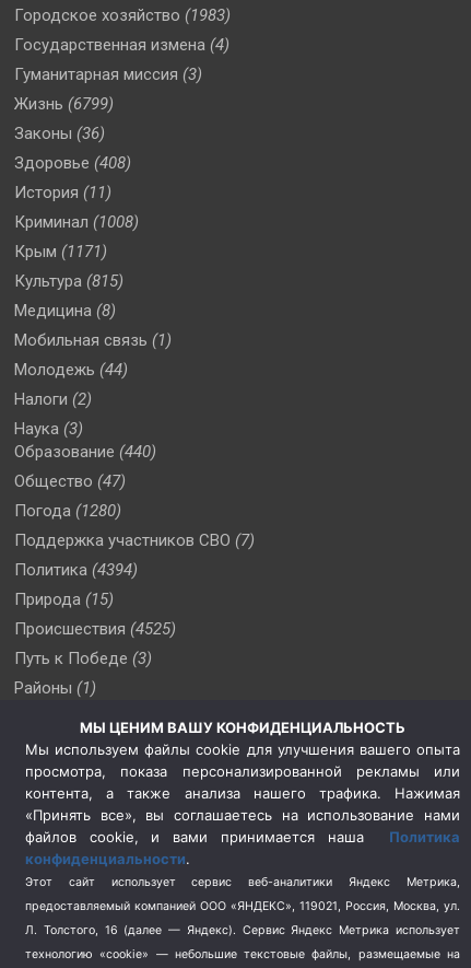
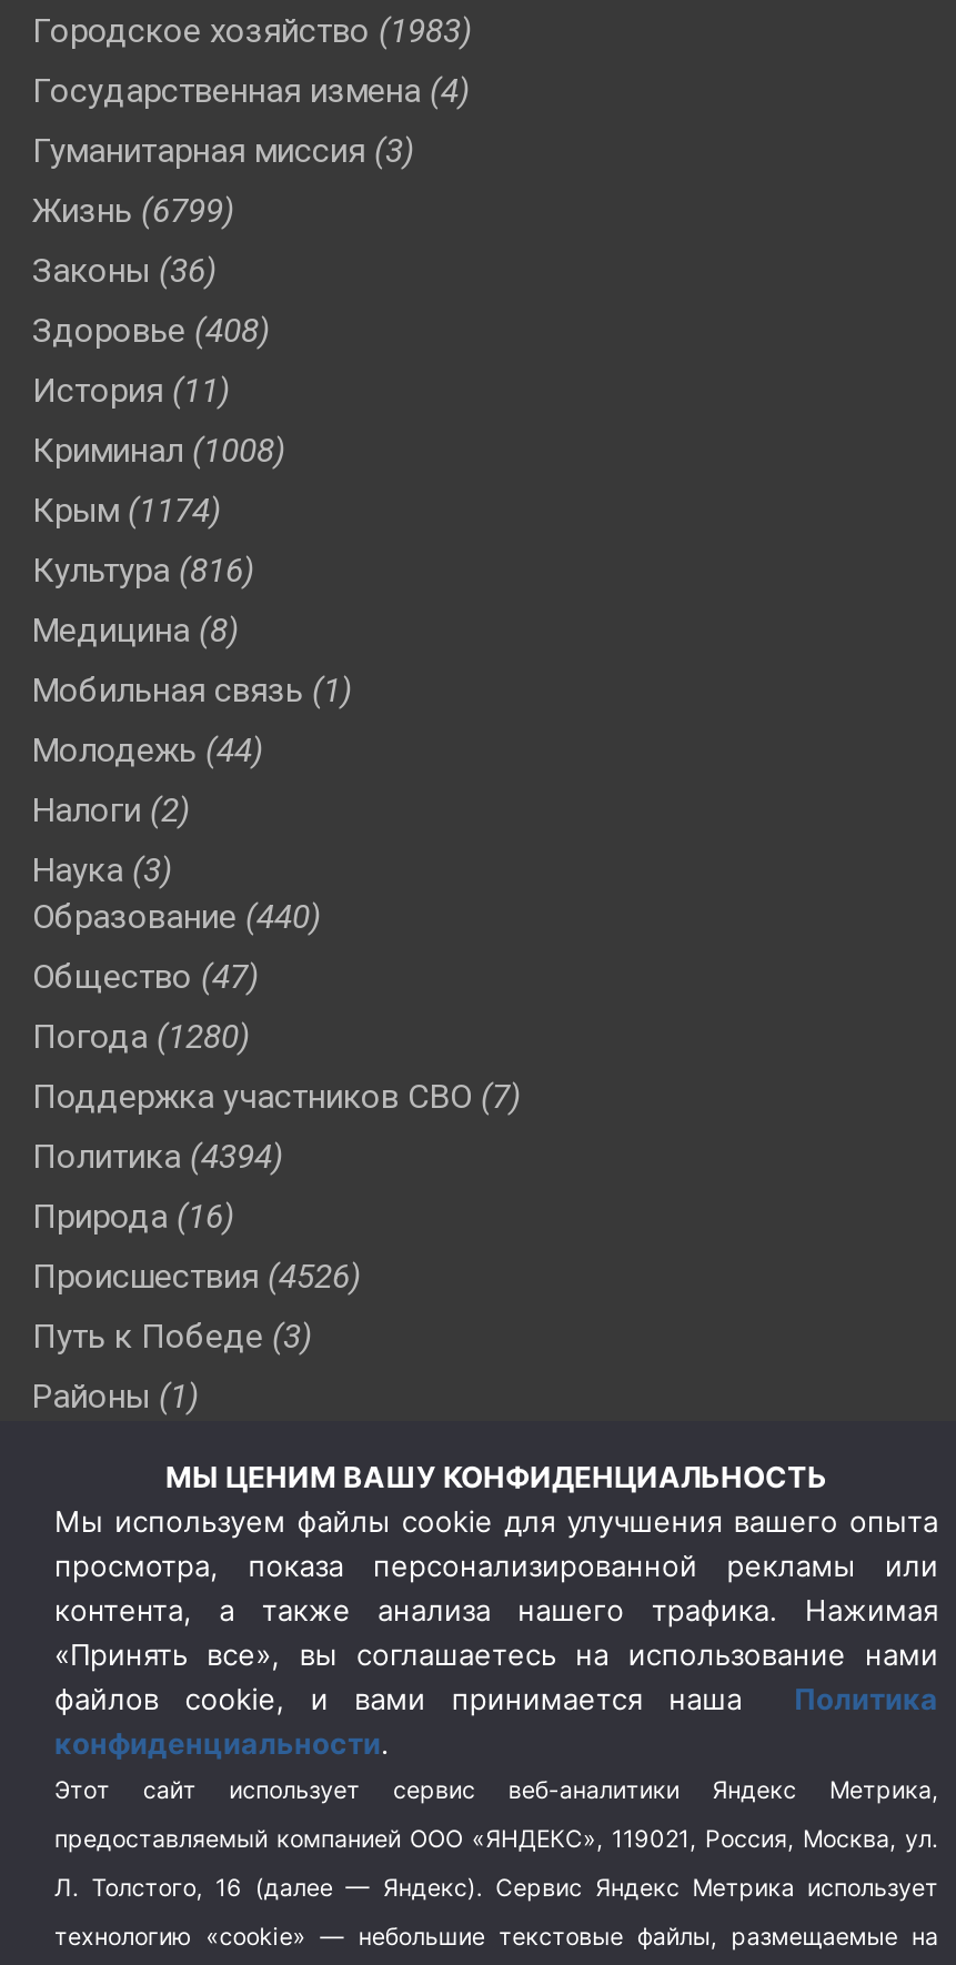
- Крым (1171)
+ Крым (1174)

- Культура (815)
+ Культура (816)

- Природа (15)
+ Природа (16)

- Происшествия (4525)
+ Происшествия (4526)
